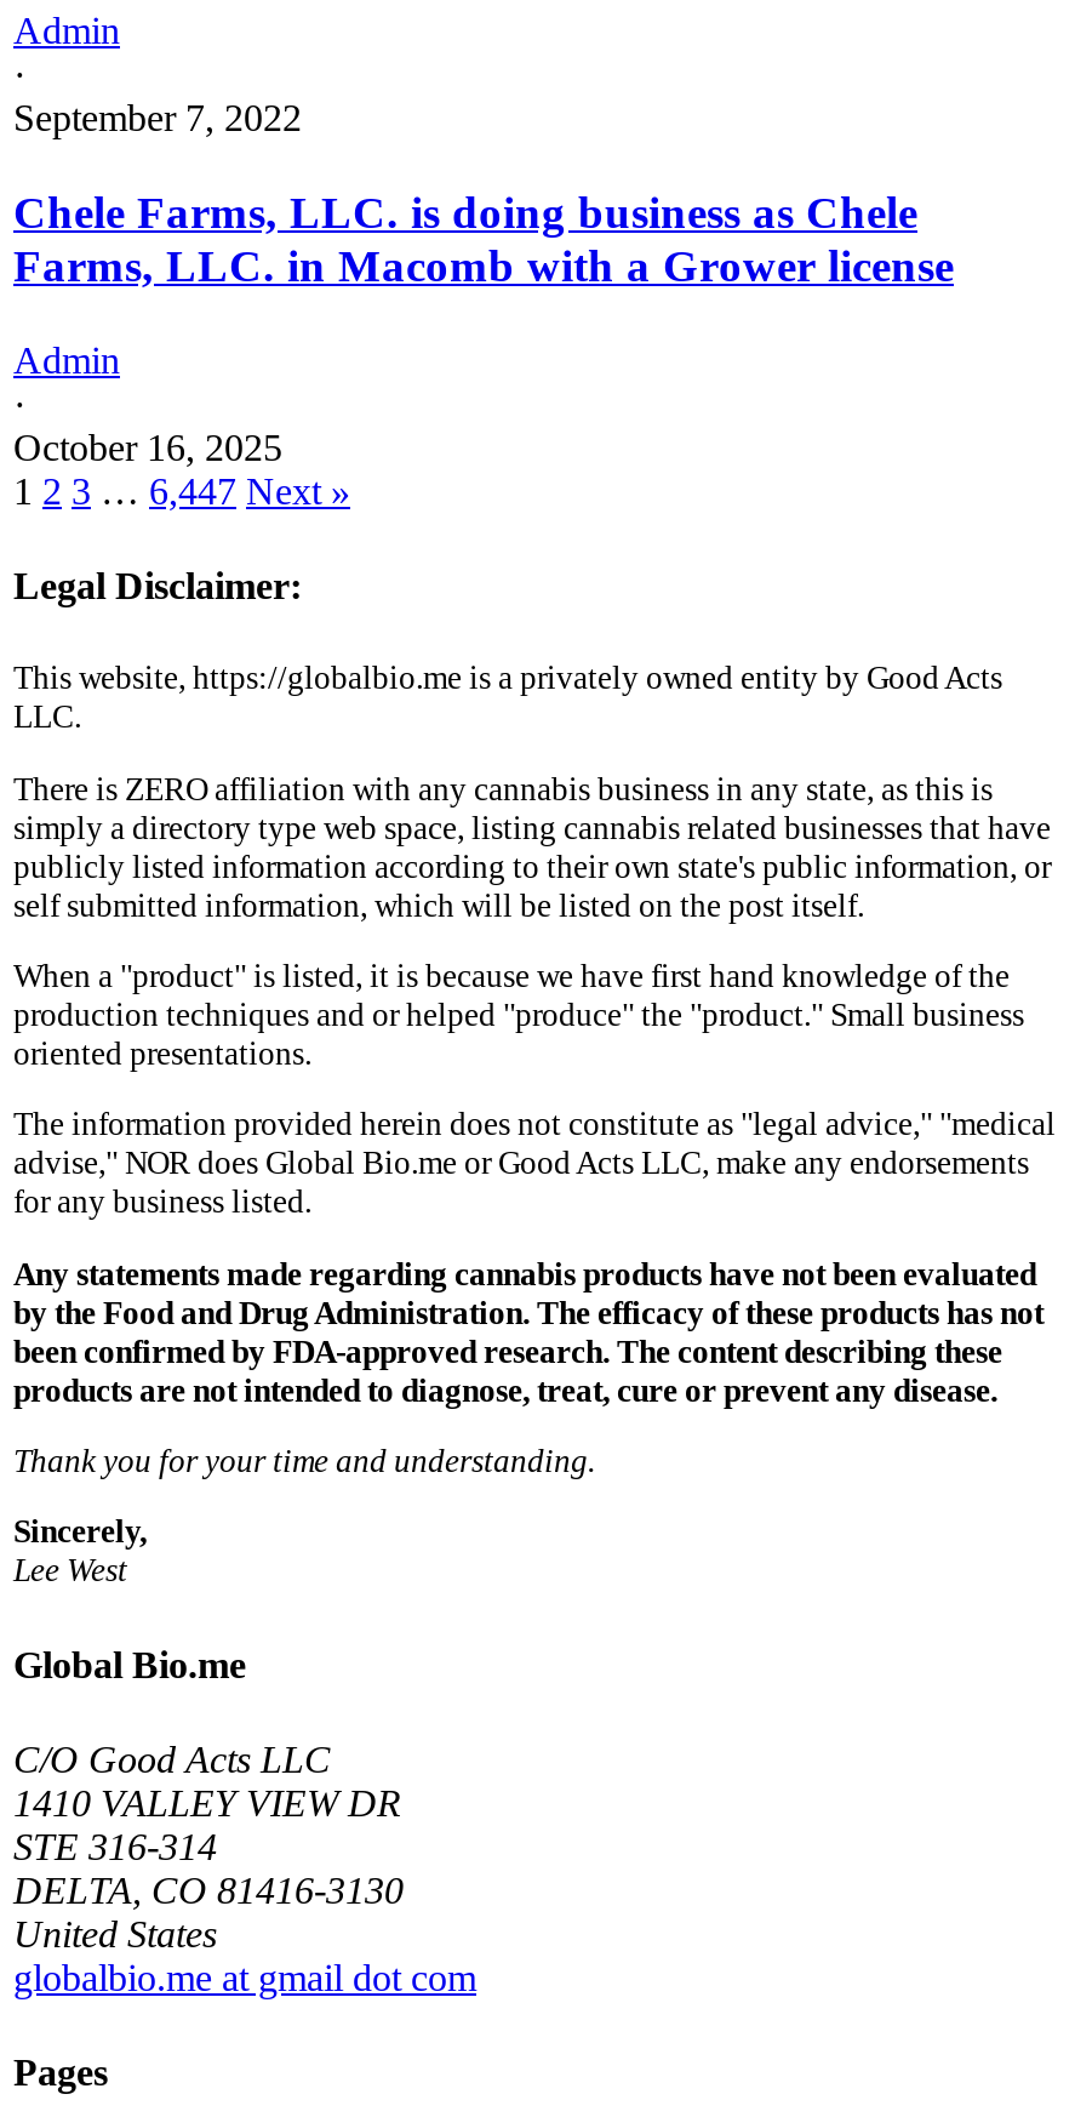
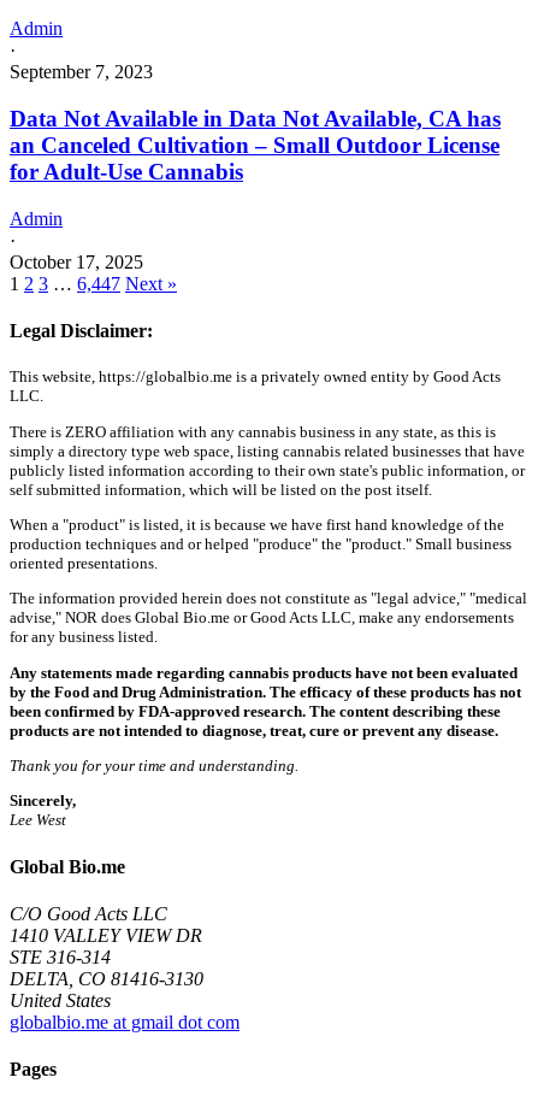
- September 7, 2022
+ September 7, 2023

- Chele Farms, LLC. is doing business as Chele
- Farms, LLC. in Macomb with a Grower license
+ Data Not Available in Data Not Available, CA has
+ an Canceled Cultivation – Small Outdoor License
+ for Adult-Use Cannabis

- October 16, 2025
+ October 17, 2025
